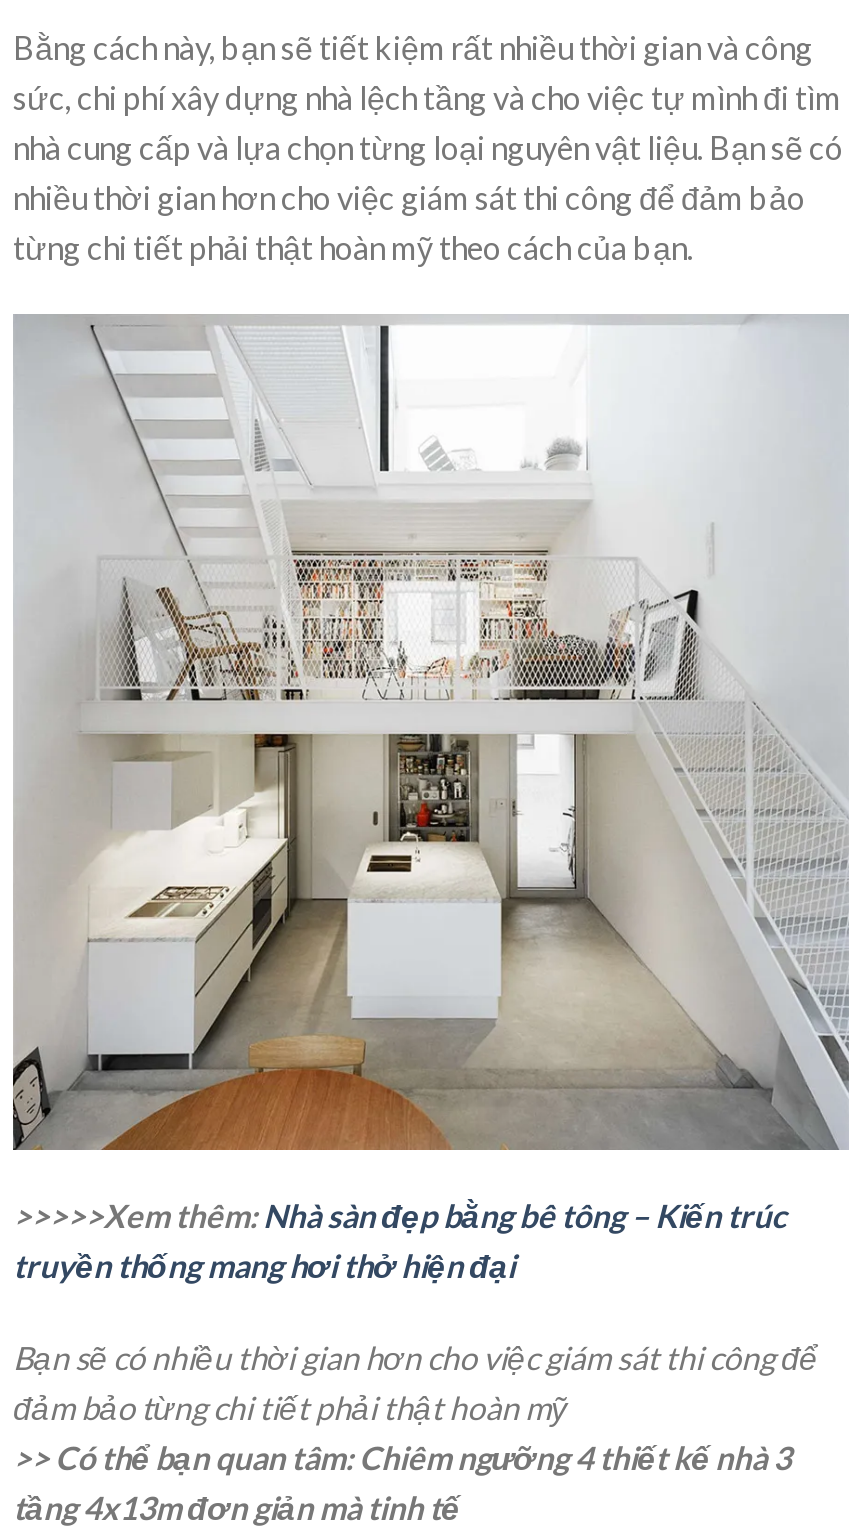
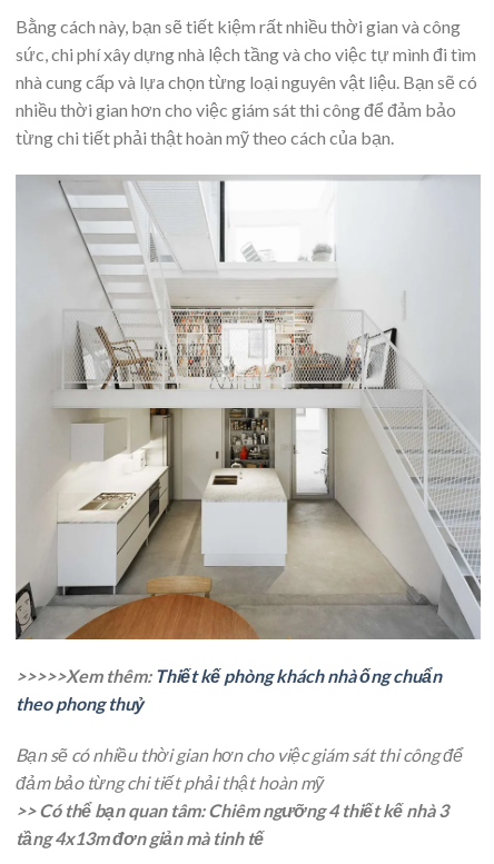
- >>>>>Xem thêm: Nhà sàn đẹp bằng bê tông – Kiến trúc
- truyền thống mang hơi thở hiện đại
+ >>>>>Xem thêm: Thiết kế phòng khách nhà ống chuẩn
+ theo phong thuỷ
